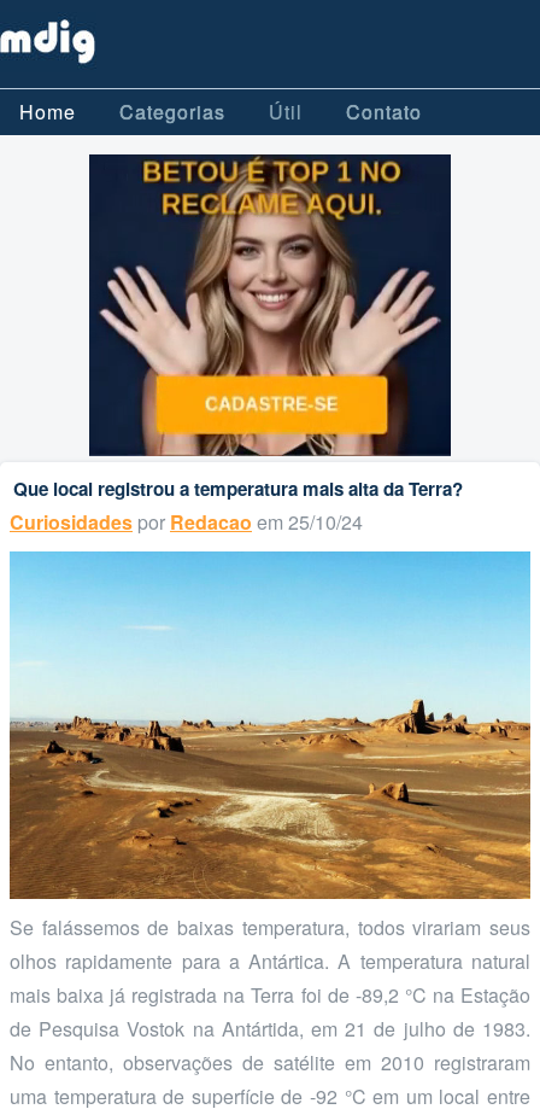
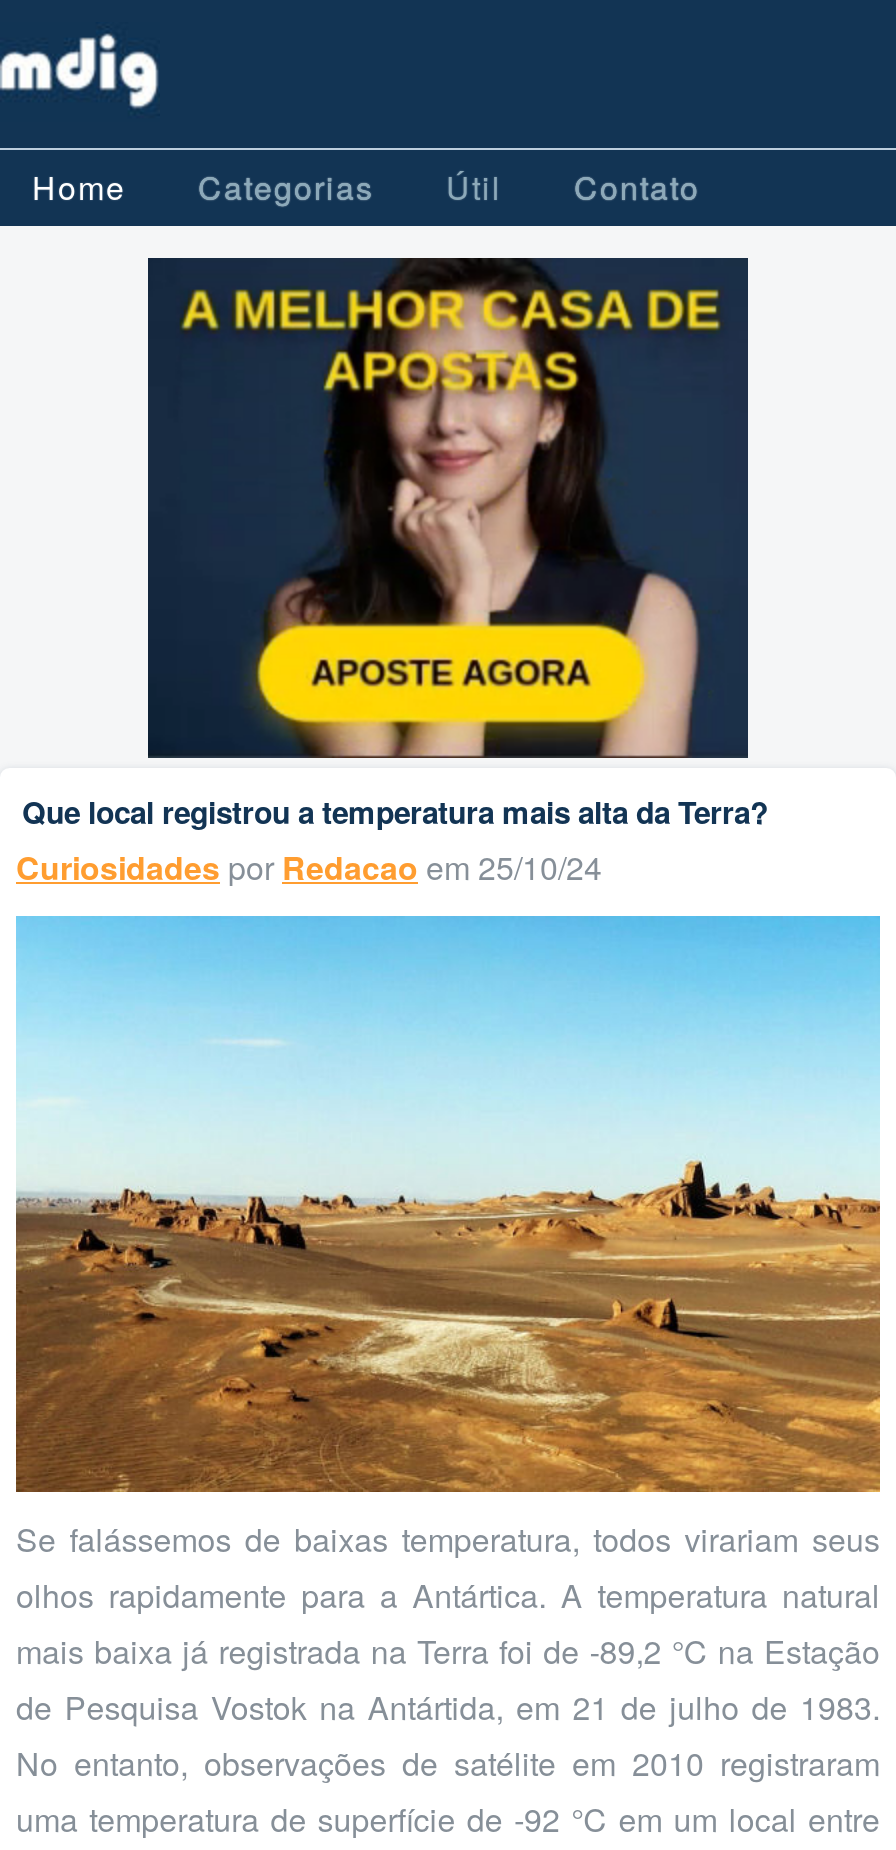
- [image]
+ [image]
